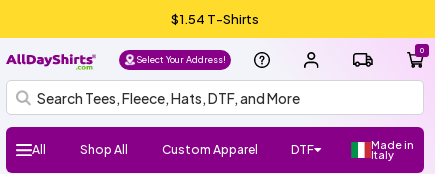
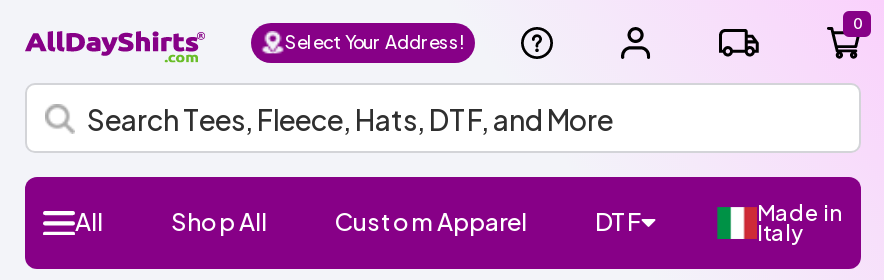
- $1.54 T-Shirts
